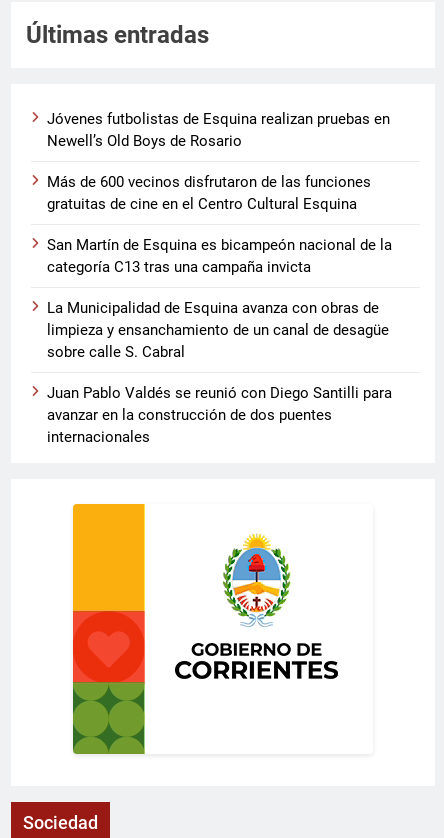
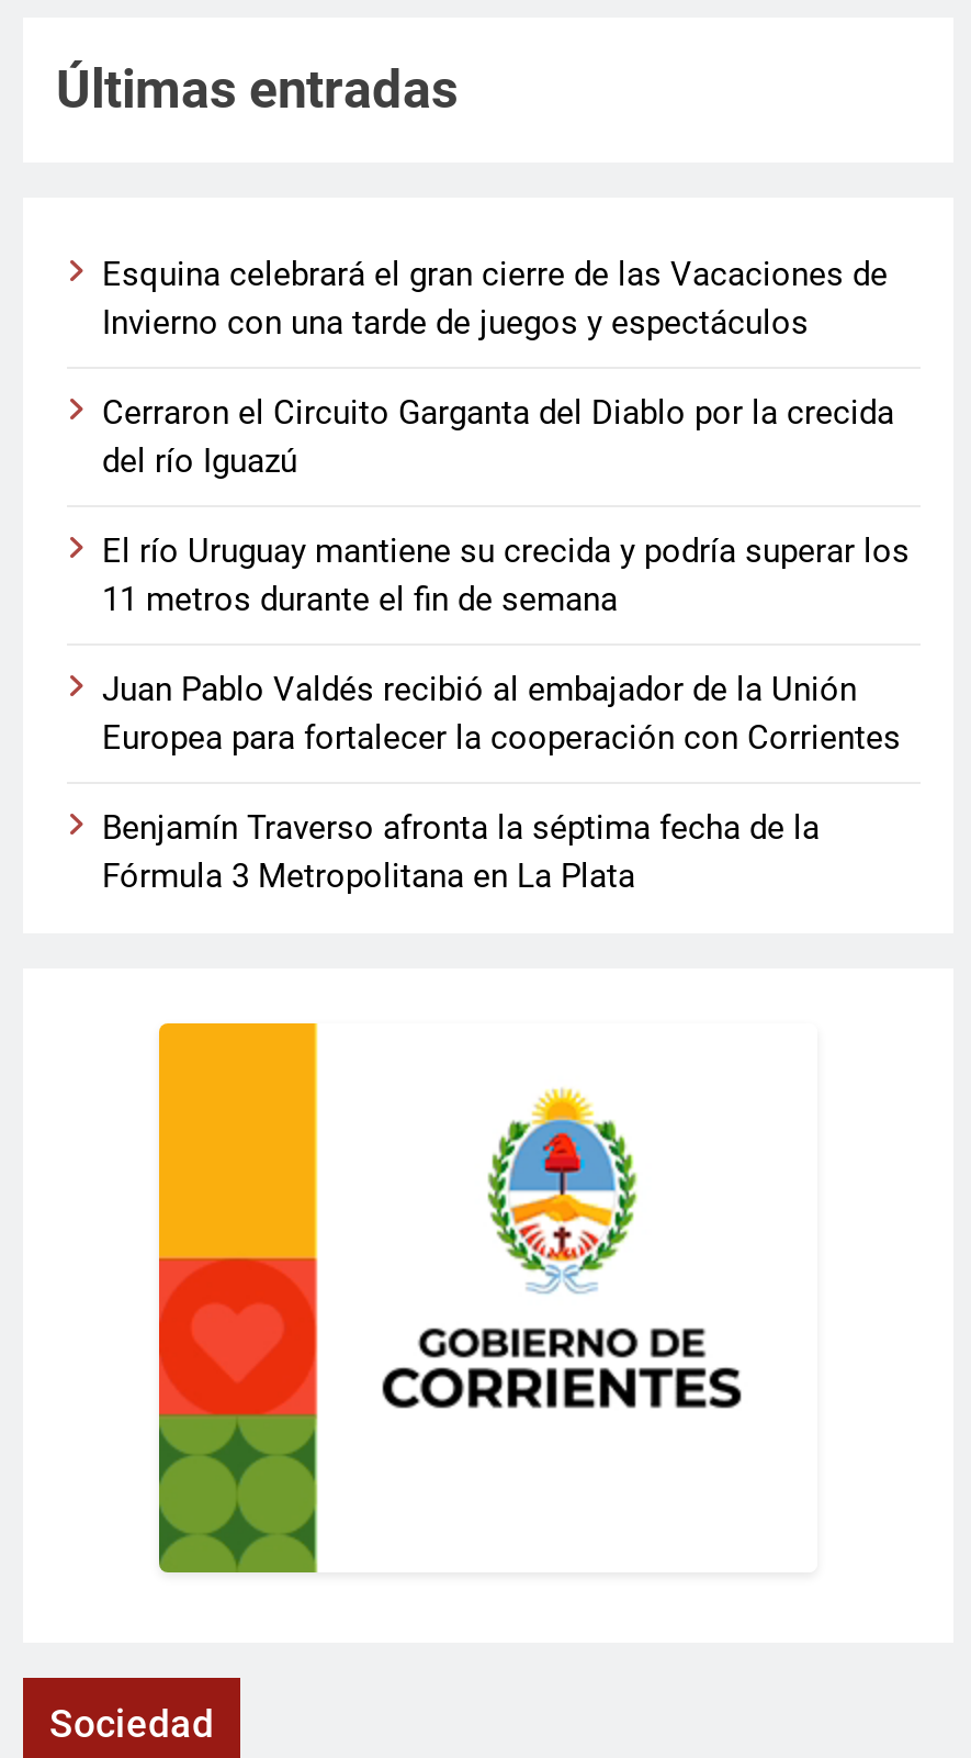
- Jóvenes futbolistas de Esquina realizan pruebas en
- Newell’s Old Boys de Rosario
+ Esquina celebrará el gran cierre de las Vacaciones de
+ Invierno con una tarde de juegos y espectáculos

- Más de 600 vecinos disfrutaron de las funciones
- gratuitas de cine en el Centro Cultural Esquina
+ Cerraron el Circuito Garganta del Diablo por la crecida
+ del río Iguazú

- San Martín de Esquina es bicampeón nacional de la
- categoría C13 tras una campaña invicta
+ El río Uruguay mantiene su crecida y podría superar los
+ 11 metros durante el fin de semana

- La Municipalidad de Esquina avanza con obras de
- limpieza y ensanchamiento de un canal de desagüe
- sobre calle S. Cabral
+ Juan Pablo Valdés recibió al embajador de la Unión
+ Europea para fortalecer la cooperación con Corrientes

- Juan Pablo Valdés se reunió con Diego Santilli para
- avanzar en la construcción de dos puentes
- internacionales
+ Benjamín Traverso afronta la séptima fecha de la
+ Fórmula 3 Metropolitana en La Plata
